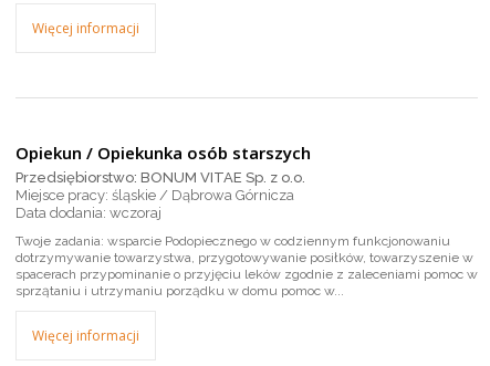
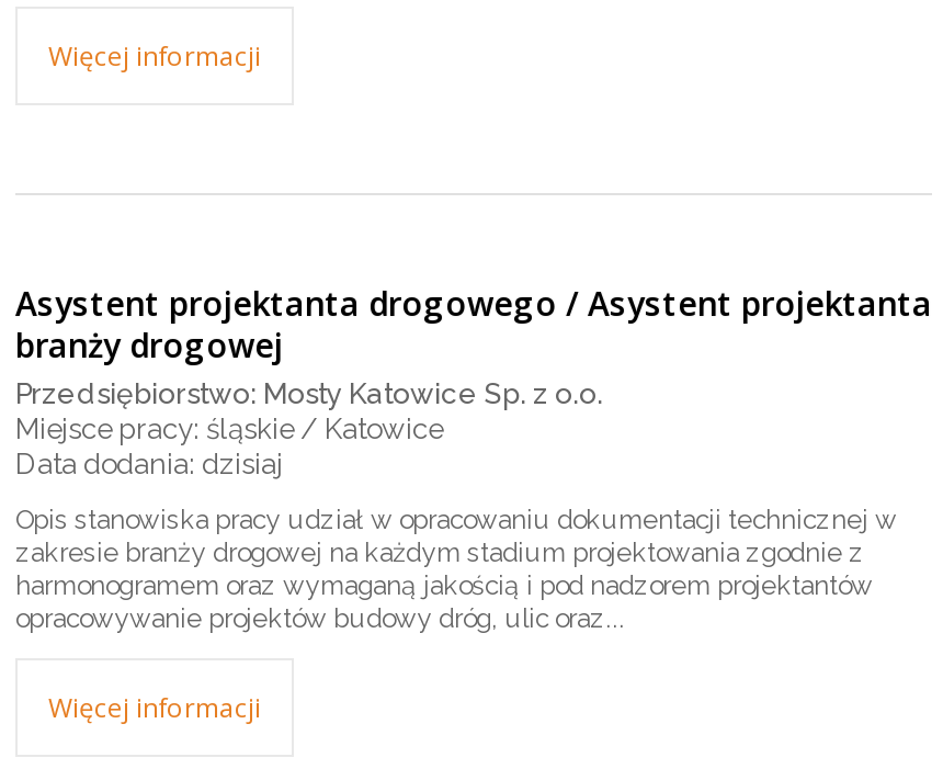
- Opiekun / Opiekunka osób starszych
- Przedsiębiorstwo: BONUM VITAE Sp. z o.o.
- Miejsce pracy: śląskie / Dąbrowa Górnicza
- wczoraj
+ Asystent projektanta drogowego / Asystent projektanta
+ branży drogowej
+ Przedsiębiorstwo: Mosty Katowice Sp. z o.o.
+ Miejsce pracy: śląskie / Katowice
+ dzisiaj

- Twoje zadania: wsparcie Podopiecznego w codziennym funkcjonowaniu
- dotrzymywanie towarzystwa, przygotowywanie posiłków, towarzyszenie w
- spacerach przypominanie o przyjęciu leków zgodnie z zaleceniami pomoc w
- sprzątaniu i utrzymaniu porządku w domu pomoc w...
+ Opis stanowiska pracy udział w opracowaniu dokumentacji technicznej w
+ zakresie branży drogowej na każdym stadium projektowania zgodnie z
+ harmonogramem oraz wymaganą jakością i pod nadzorem projektantów
+ opracowywanie projektów budowy dróg, ulic oraz...
